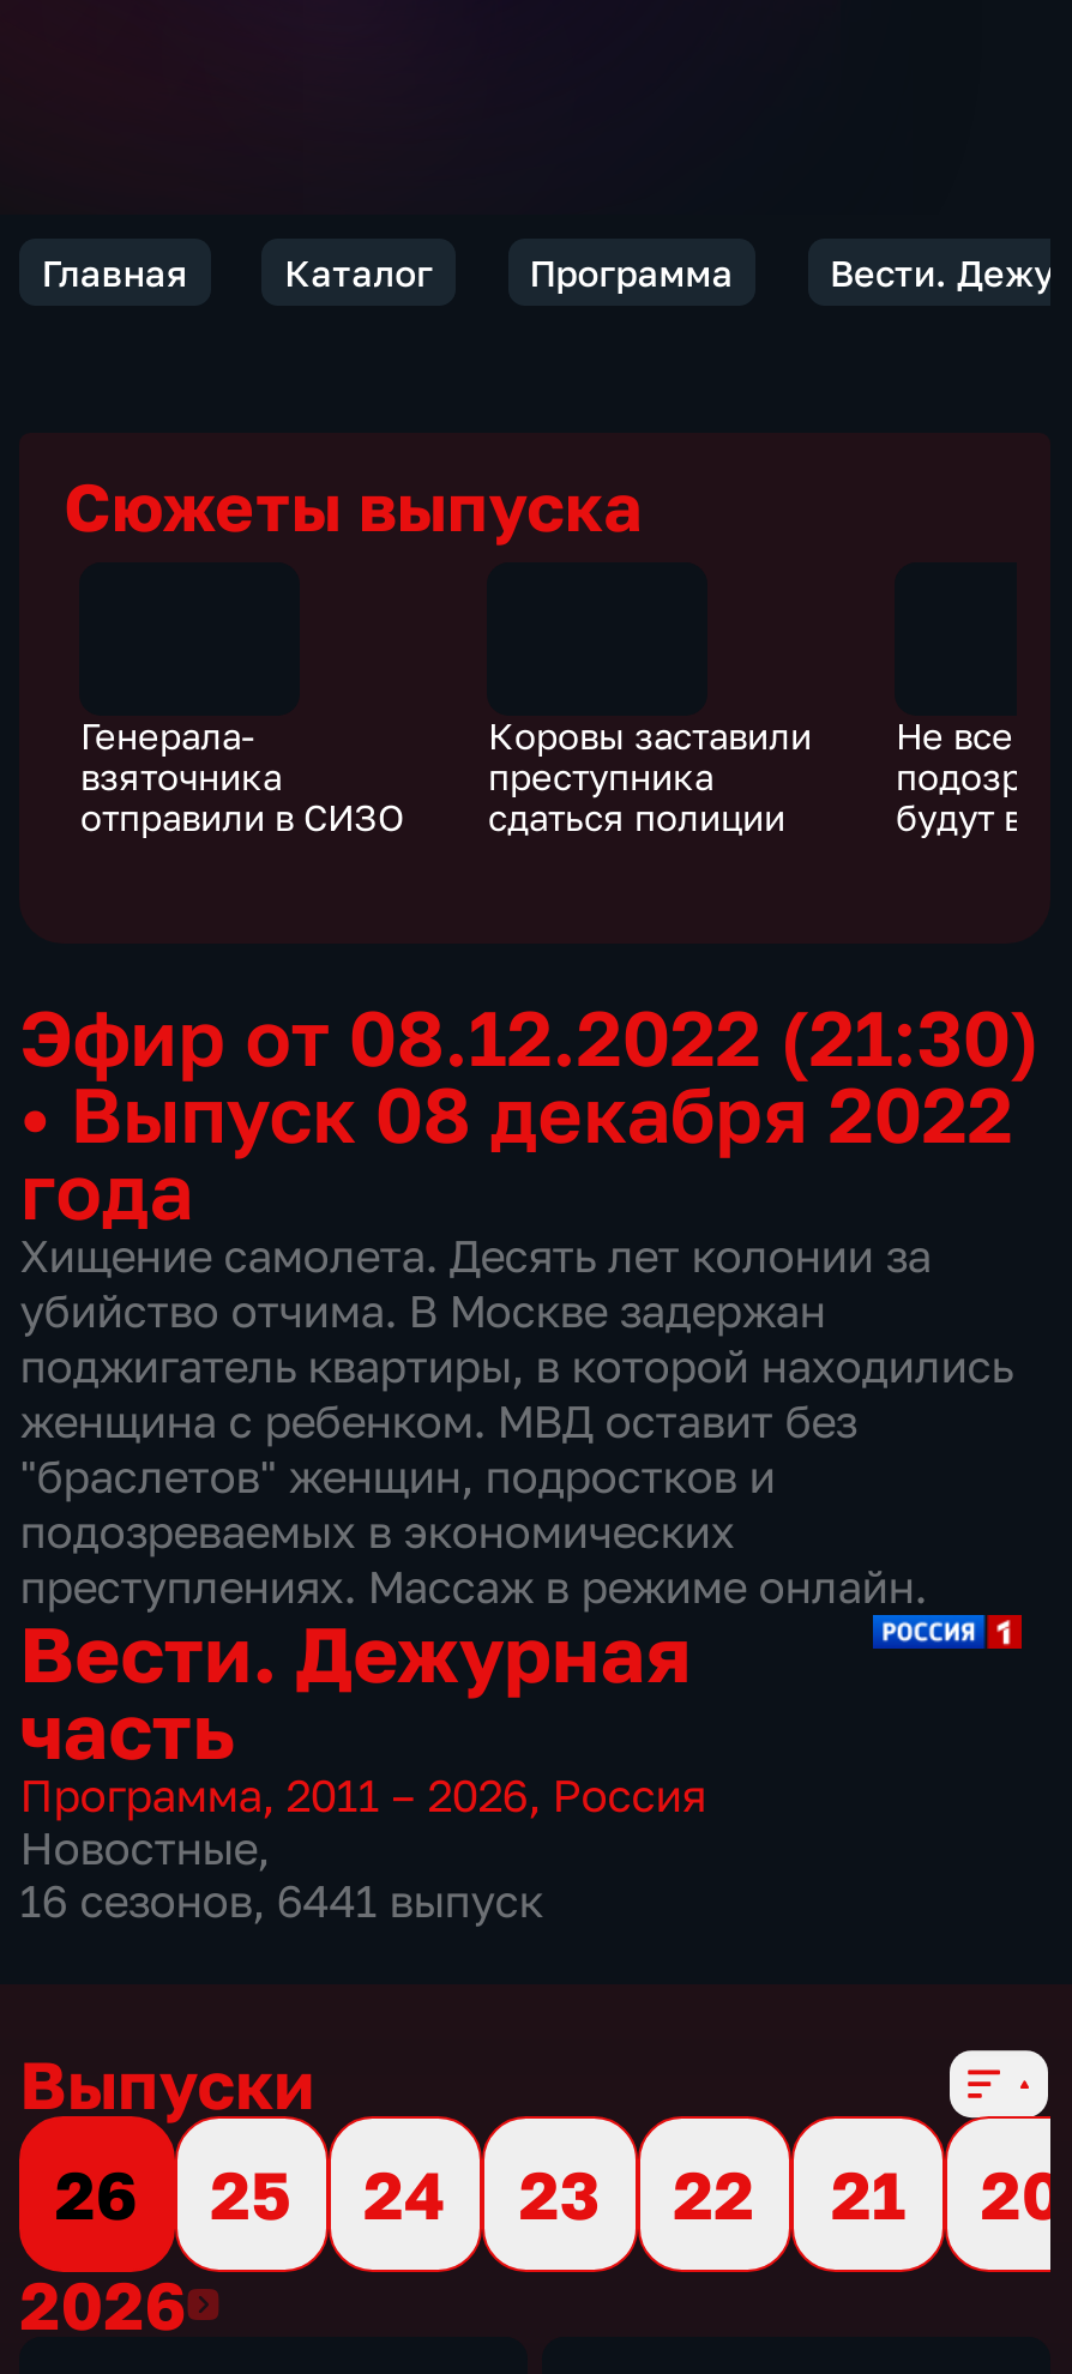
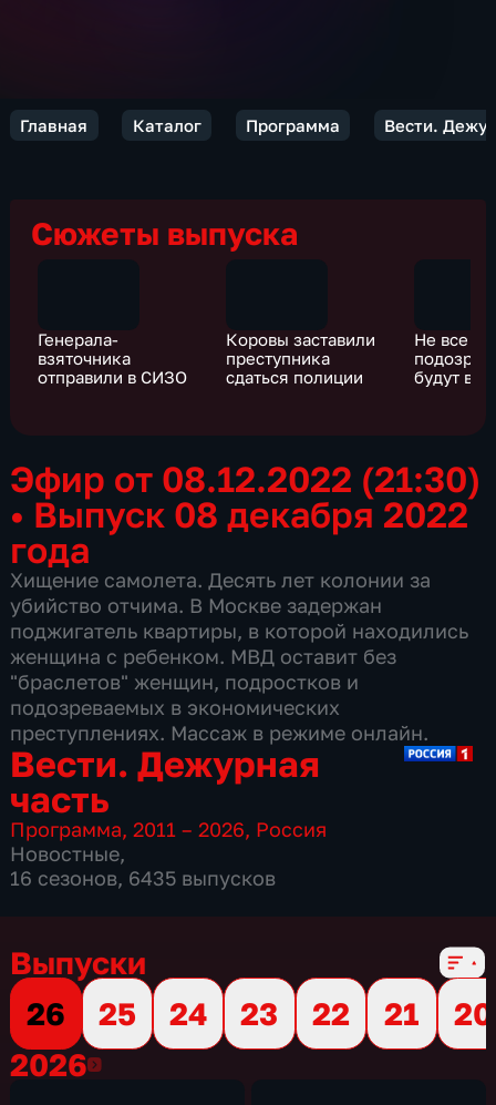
- 16 сезонов, 6441 выпуск
+ 16 сезонов, 6435 выпусков
